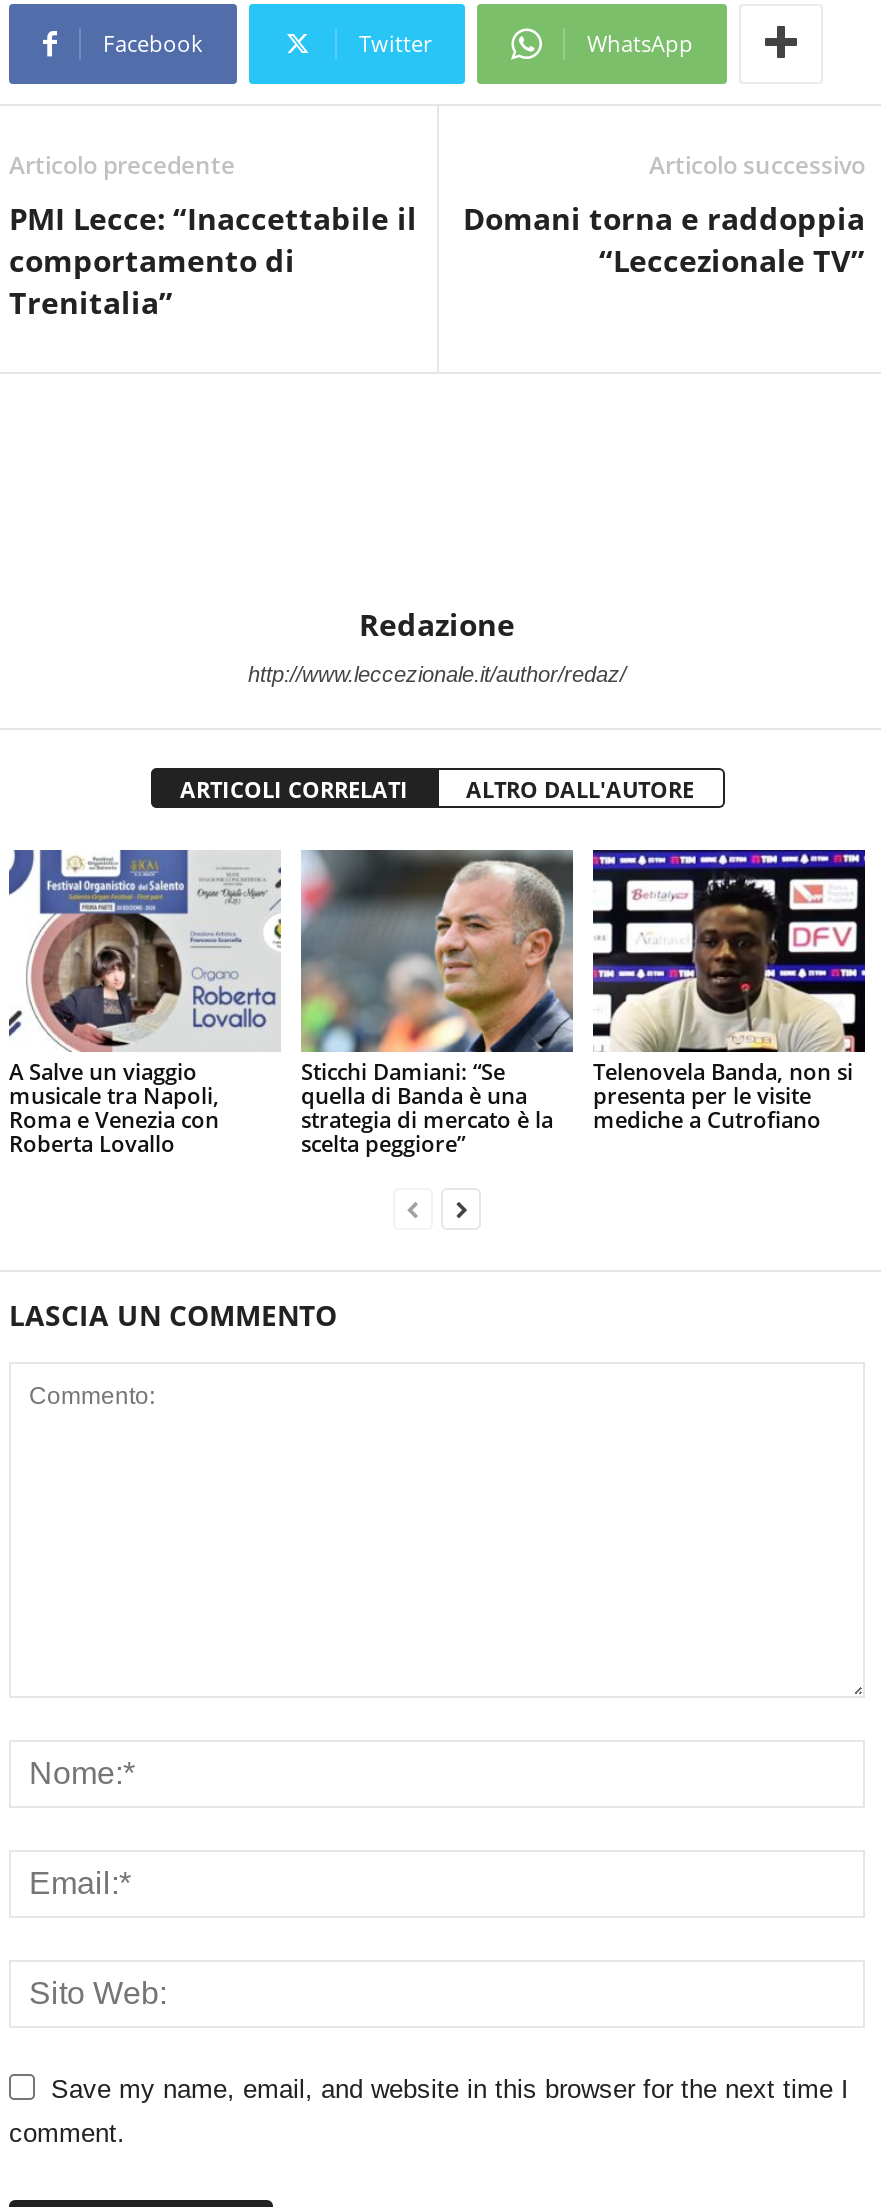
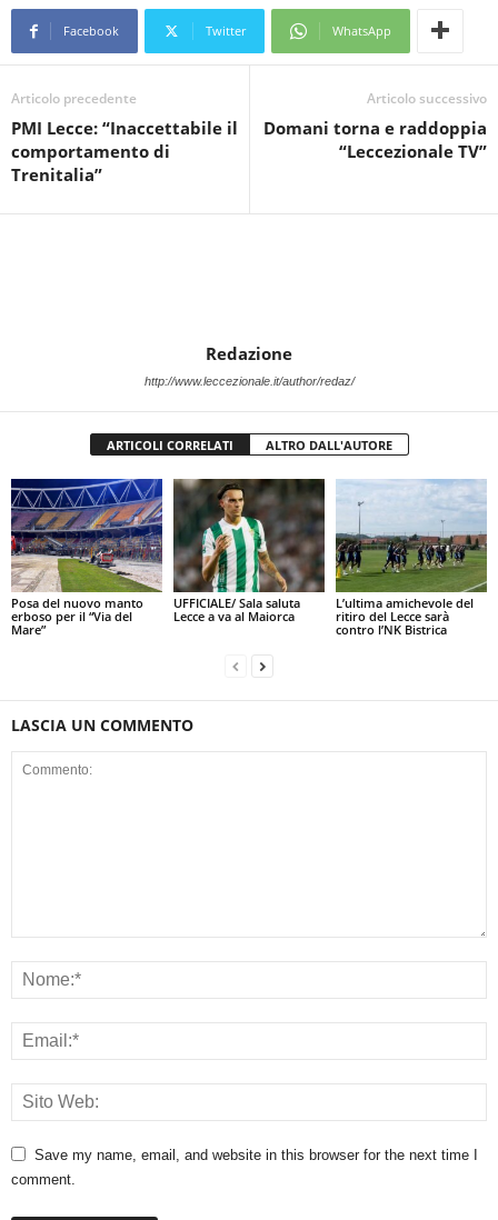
- [image]
- A Salve un viaggio
- musicale tra Napoli,
- Roma e Venezia con
- Roberta Lovallo
+ [image]
+ Posa del nuovo manto
+ erboso per il “Via del
+ Mare”

- [image]
- Sticchi Damiani: “Se
- quella di Banda è una
- strategia di mercato è la
- scelta peggiore”
+ [image]
+ UFFICIALE/ Sala saluta
+ Lecce a va al Maiorca

- [image]
- Telenovela Banda, non si
- presenta per le visite
- mediche a Cutrofiano
+ [image]
+ L’ultima amichevole del
+ ritiro del Lecce sarà
+ contro l’NK Bistrica
